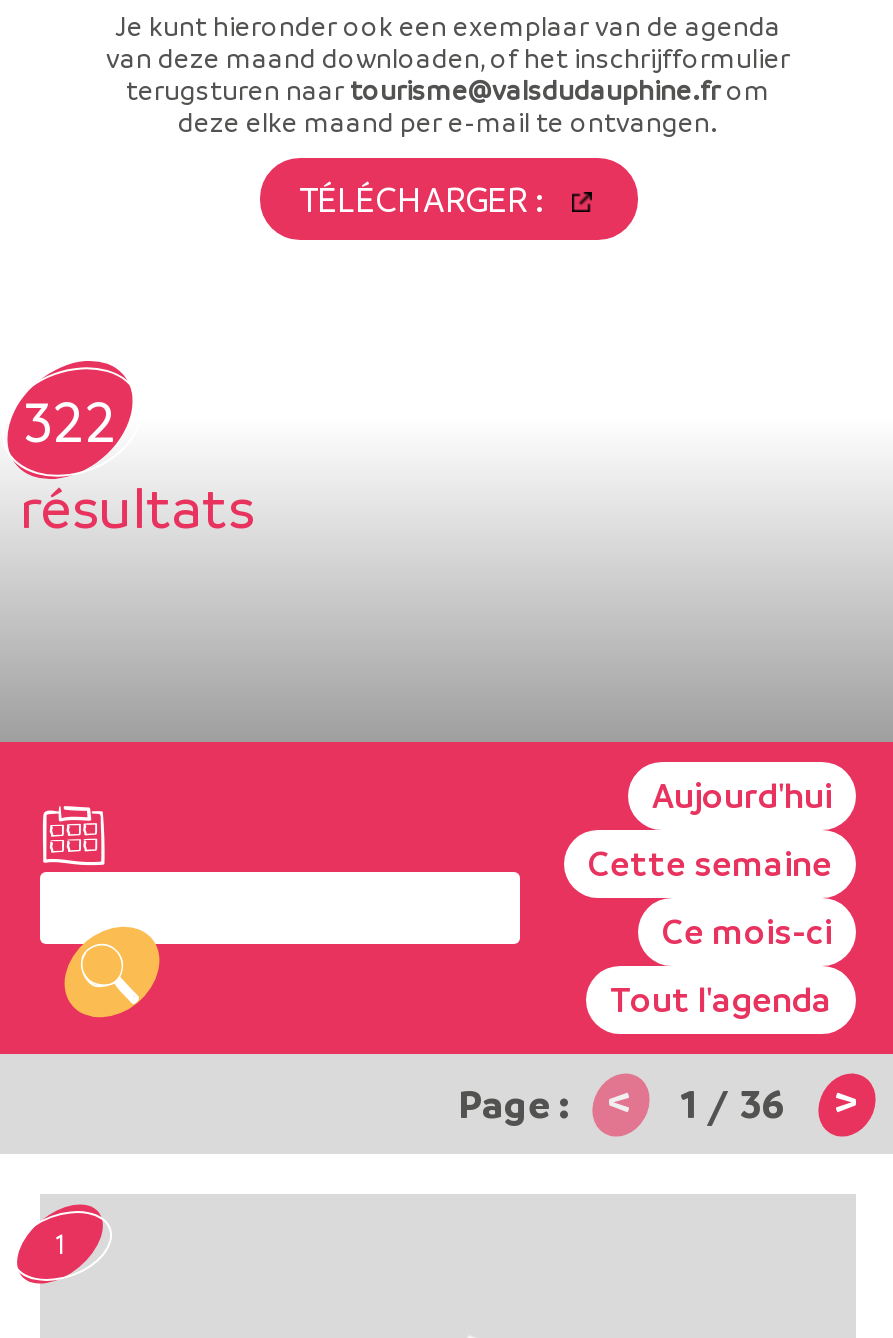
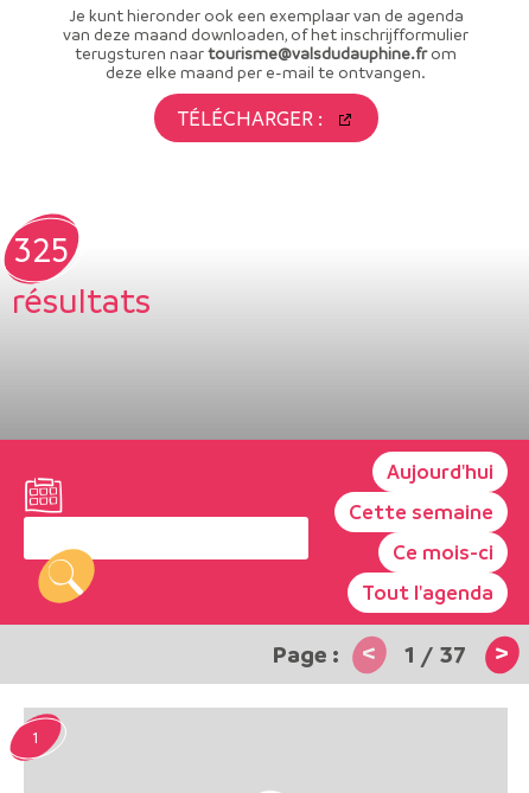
- 322
+ 325

- 1 / 36
+ 1 / 37
